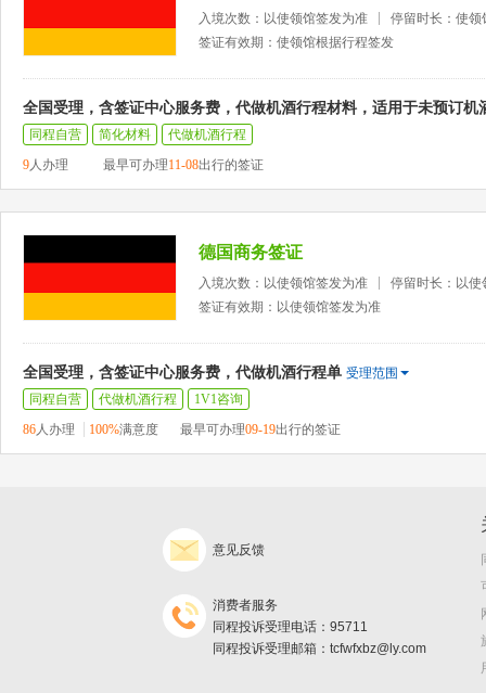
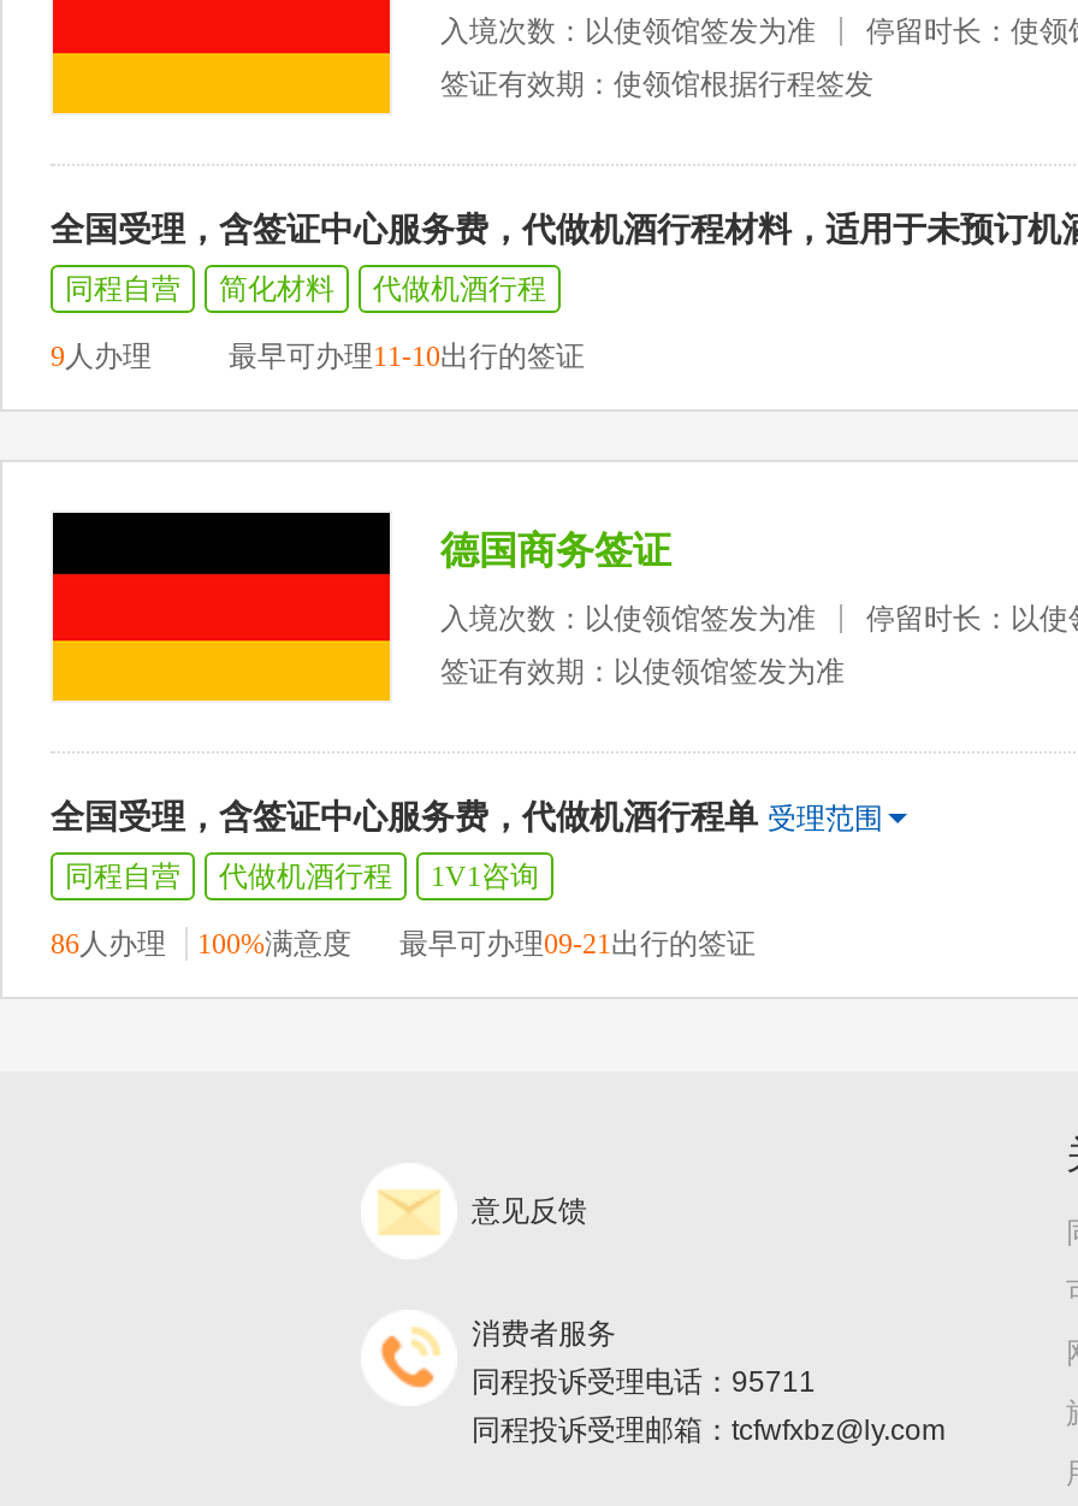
- 最早可办理11-08出行的签证
+ 最早可办理11-10出行的签证

- 最早可办理09-19出行的签证
+ 最早可办理09-21出行的签证
